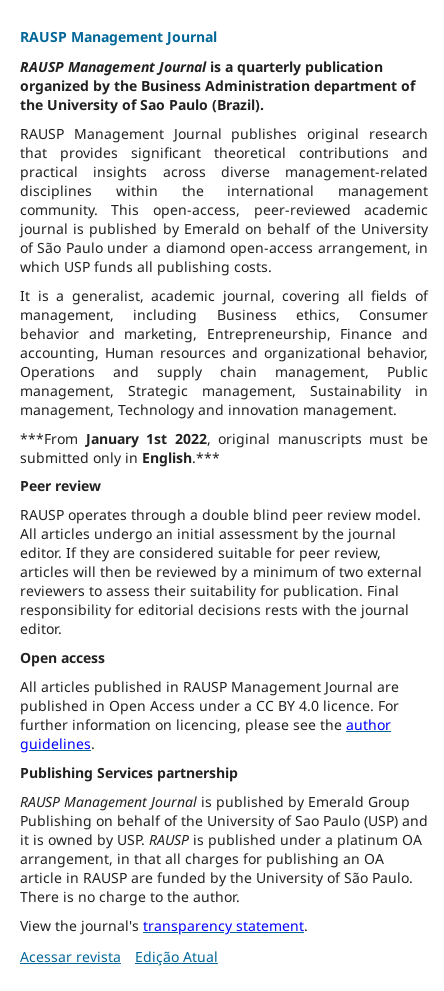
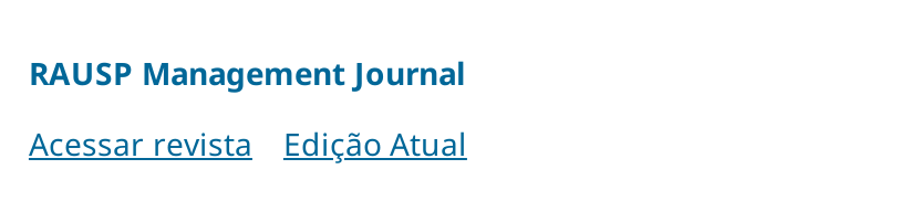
- RAUSP Management Journal is a quarterly publication
- organized by the Business Administration department of
- the University of Sao Paulo (Brazil).
- RAUSP Management Journal publishes original research
- that provides significant theoretical contributions and
- practical insights across diverse management-related
- disciplines within the international management
- community. This open-access, peer-reviewed academic
- journal is published by Emerald on behalf of the University
- of São Paulo under a diamond open-access arrangement, in
- which USP funds all publishing costs.
- It is a generalist, academic journal, covering all fields of
- management, including Business ethics, Consumer
- behavior and marketing, Entrepreneurship, Finance and
- accounting, Human resources and organizational behavior,
- Operations and supply chain management, Public
- management, Strategic management, Sustainability in
- management, Technology and innovation management.
- ***From January 1st 2022, original manuscripts must be
- submitted only in English.***
- Peer review
- RAUSP operates through a double blind peer review model.
- All articles undergo an initial assessment by the journal
- editor. If they are considered suitable for peer review,
- articles will then be reviewed by a minimum of two external
- reviewers to assess their suitability for publication. Final
- responsibility for editorial decisions rests with the journal
- editor.
- Open access
- All articles published in RAUSP Management Journal are
- published in Open Access under a CC BY 4.0 licence. For
- further information on licencing, please see the author
- guidelines.
- Publishing Services partnership
- RAUSP Management Journal is published by Emerald Group
- Publishing on behalf of the University of Sao Paulo (USP) and
- it is owned by USP. RAUSP is published under a platinum OA
- arrangement, in that all charges for publishing an OA
- article in RAUSP are funded by the University of São Paulo.
- There is no charge to the author.
- View the journal's transparency statement.
